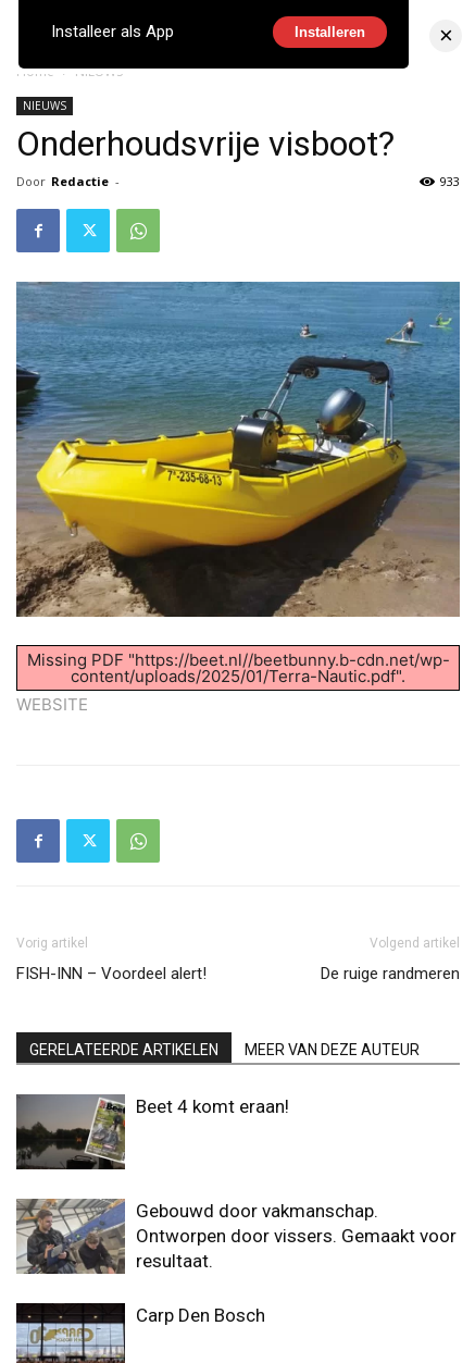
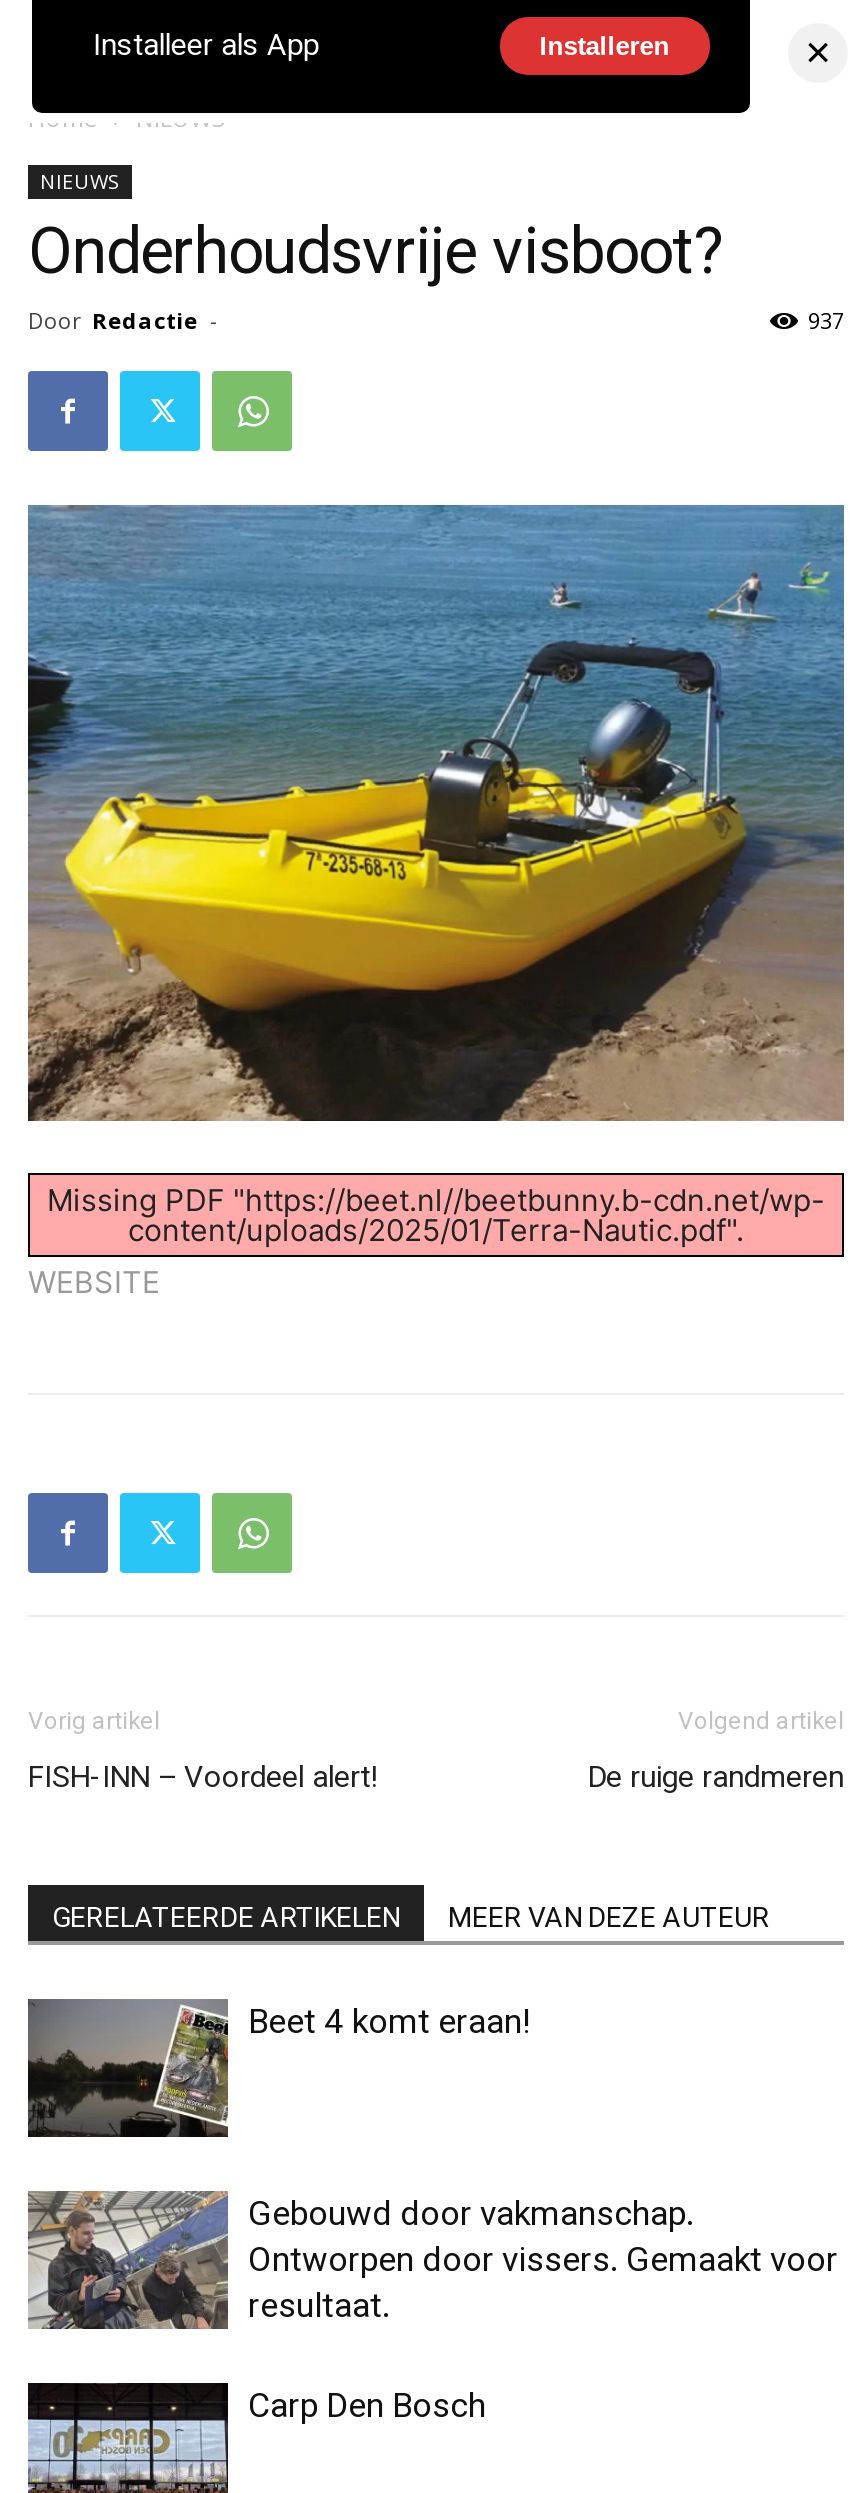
- 933
+ 937
